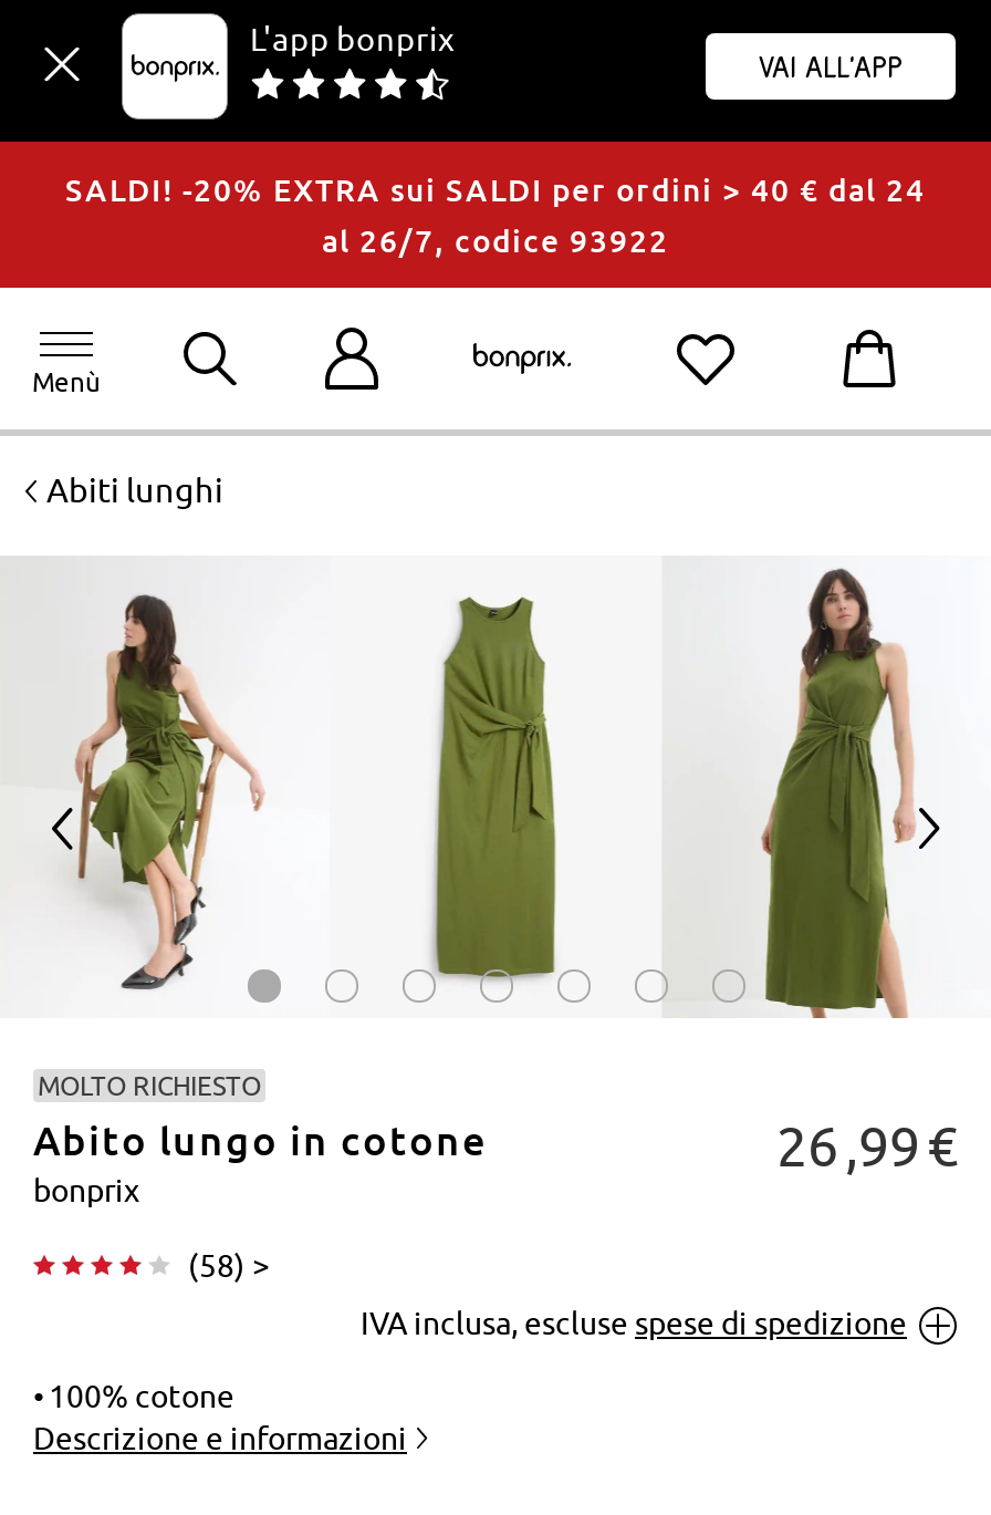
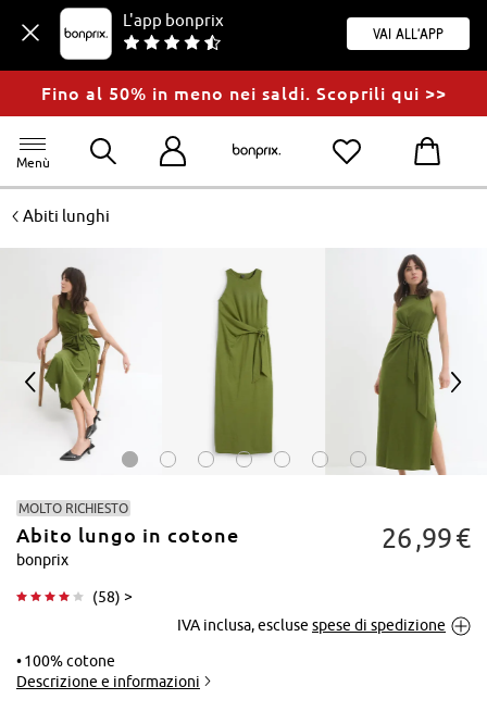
- SALDI! -20% EXTRA sui SALDI per ordini > 40 € dal 24
- al 26/7, codice 93922
+ Fino al 50% in meno nei saldi. Scoprili qui >>
